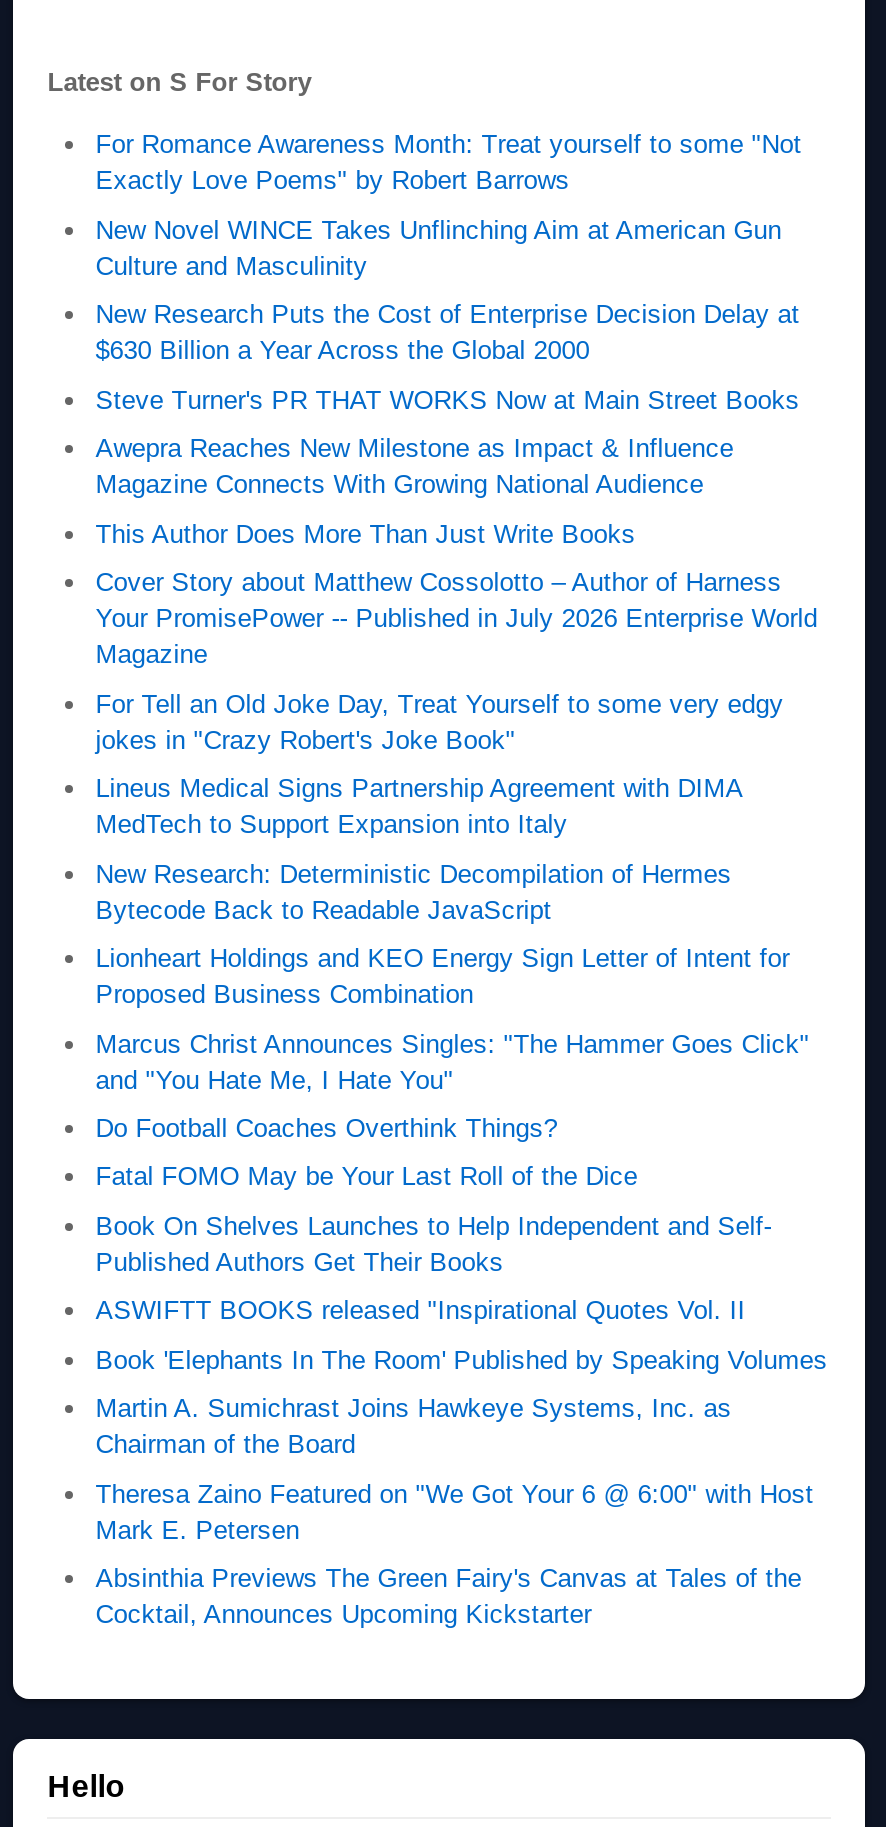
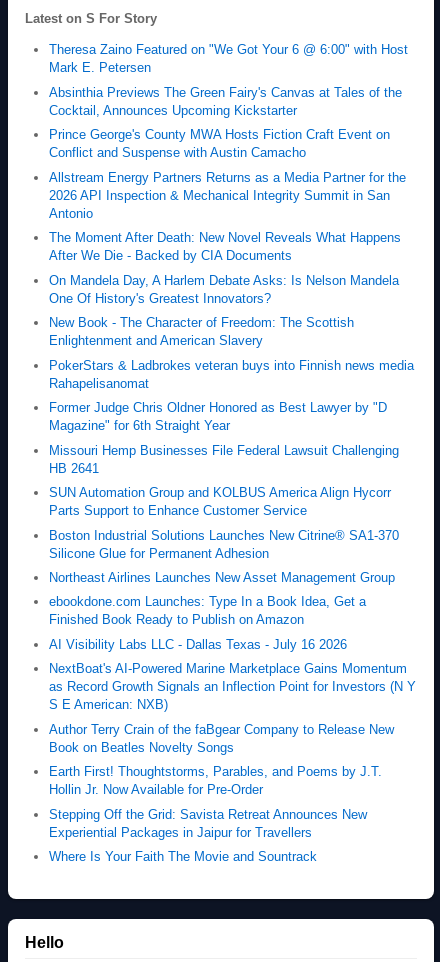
- For Romance Awareness Month: Treat yourself to some "Not
- Exactly Love Poems" by Robert Barrows
- New Novel WINCE Takes Unflinching Aim at American Gun
- Culture and Masculinity
- New Research Puts the Cost of Enterprise Decision Delay at
- $630 Billion a Year Across the Global 2000
- Steve Turner's PR THAT WORKS Now at Main Street Books
- Awepra Reaches New Milestone as Impact & Influence
- Magazine Connects With Growing National Audience
- This Author Does More Than Just Write Books
- Cover Story about Matthew Cossolotto – Author of Harness
- Your PromisePower -- Published in July 2026 Enterprise World
- Magazine
- For Tell an Old Joke Day, Treat Yourself to some very edgy
- jokes in "Crazy Robert's Joke Book"
- Lineus Medical Signs Partnership Agreement with DIMA
- MedTech to Support Expansion into Italy
- New Research: Deterministic Decompilation of Hermes
- Bytecode Back to Readable JavaScript
- Lionheart Holdings and KEO Energy Sign Letter of Intent for
- Proposed Business Combination
- Marcus Christ Announces Singles: "The Hammer Goes Click"
- and "You Hate Me, I Hate You"
- Do Football Coaches Overthink Things?
- Fatal FOMO May be Your Last Roll of the Dice
- Book On Shelves Launches to Help Independent and Self-
- Published Authors Get Their Books
- ASWIFTT BOOKS released "Inspirational Quotes Vol. II
- Book 'Elephants In The Room' Published by Speaking Volumes
- Martin A. Sumichrast Joins Hawkeye Systems, Inc. as
- Chairman of the Board

moved up: Theresa Zaino Featured on "We Got Your 6 @ 6:00" with Host | Mark E. Petersen | Absinthia Previews The Green Fairy's Canvas at Tales of the | Cocktail, Announces Upcoming Kickstarter

+ Prince George's County MWA Hosts Fiction Craft Event on
+ Conflict and Suspense with Austin Camacho
+ Allstream Energy Partners Returns as a Media Partner for the
+ 2026 API Inspection & Mechanical Integrity Summit in San
+ Antonio
+ The Moment After Death: New Novel Reveals What Happens
+ After We Die - Backed by CIA Documents
+ On Mandela Day, A Harlem Debate Asks: Is Nelson Mandela
+ One Of History's Greatest Innovators?
+ New Book - The Character of Freedom: The Scottish
+ Enlightenment and American Slavery
+ PokerStars & Ladbrokes veteran buys into Finnish news media
+ Rahapelisanomat
+ Former Judge Chris Oldner Honored as Best Lawyer by "D
+ Magazine" for 6th Straight Year
+ Missouri Hemp Businesses File Federal Lawsuit Challenging
+ HB 2641
+ SUN Automation Group and KOLBUS America Align Hycorr
+ Parts Support to Enhance Customer Service
+ Boston Industrial Solutions Launches New Citrine® SA1-370
+ Silicone Glue for Permanent Adhesion
+ Northeast Airlines Launches New Asset Management Group
+ ebookdone.com Launches: Type In a Book Idea, Get a
+ Finished Book Ready to Publish on Amazon
+ AI Visibility Labs LLC - Dallas Texas - July 16 2026
+ NextBoat's AI-Powered Marine Marketplace Gains Momentum
+ as Record Growth Signals an Inflection Point for Investors (N Y
+ S E American: NXB)
+ Author Terry Crain of the faBgear Company to Release New
+ Book on Beatles Novelty Songs
+ Earth First! Thoughtstorms, Parables, and Poems by J.T.
+ Hollin Jr. Now Available for Pre-Order
+ Stepping Off the Grid: Savista Retreat Announces New
+ Experiential Packages in Jaipur for Travellers
+ Where Is Your Faith The Movie and Sountrack
